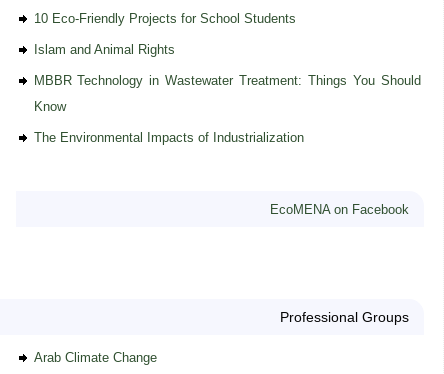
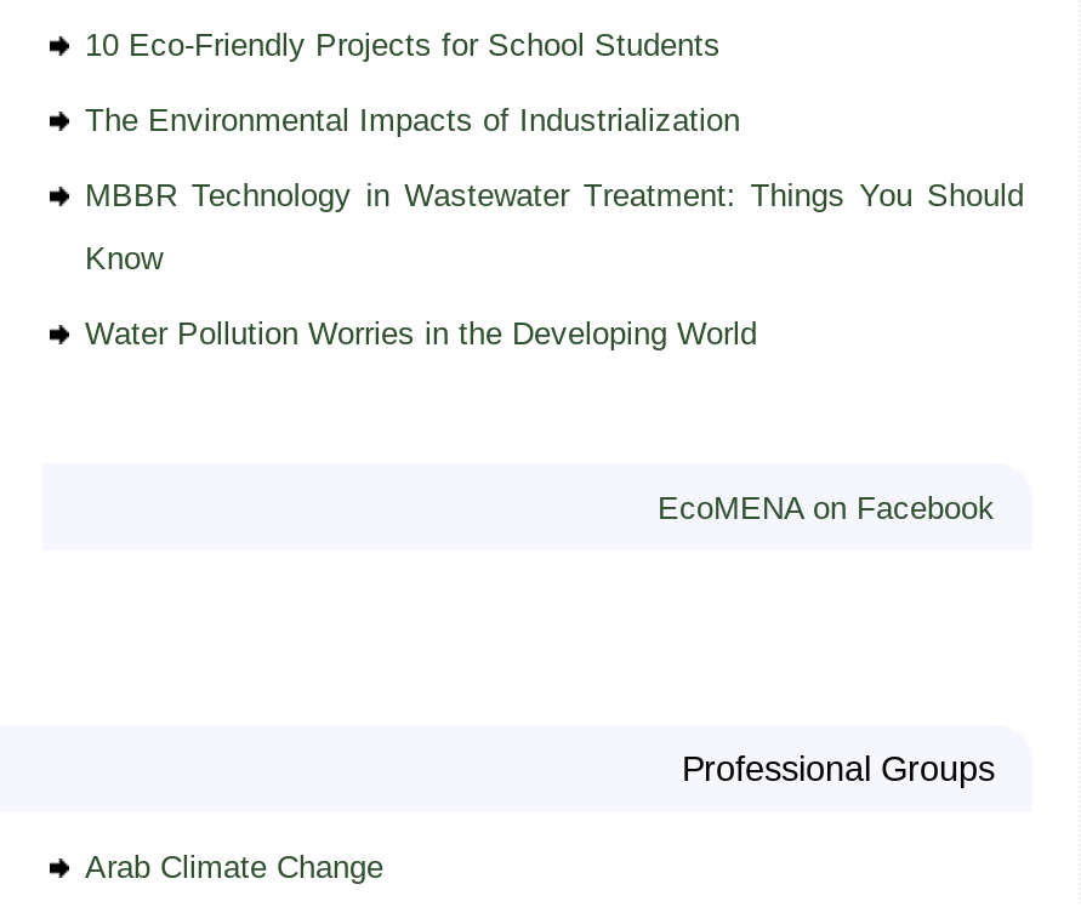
- Islam and Animal Rights

+ Water Pollution Worries in the Developing World

moved up: The Environmental Impacts of Industrialization
